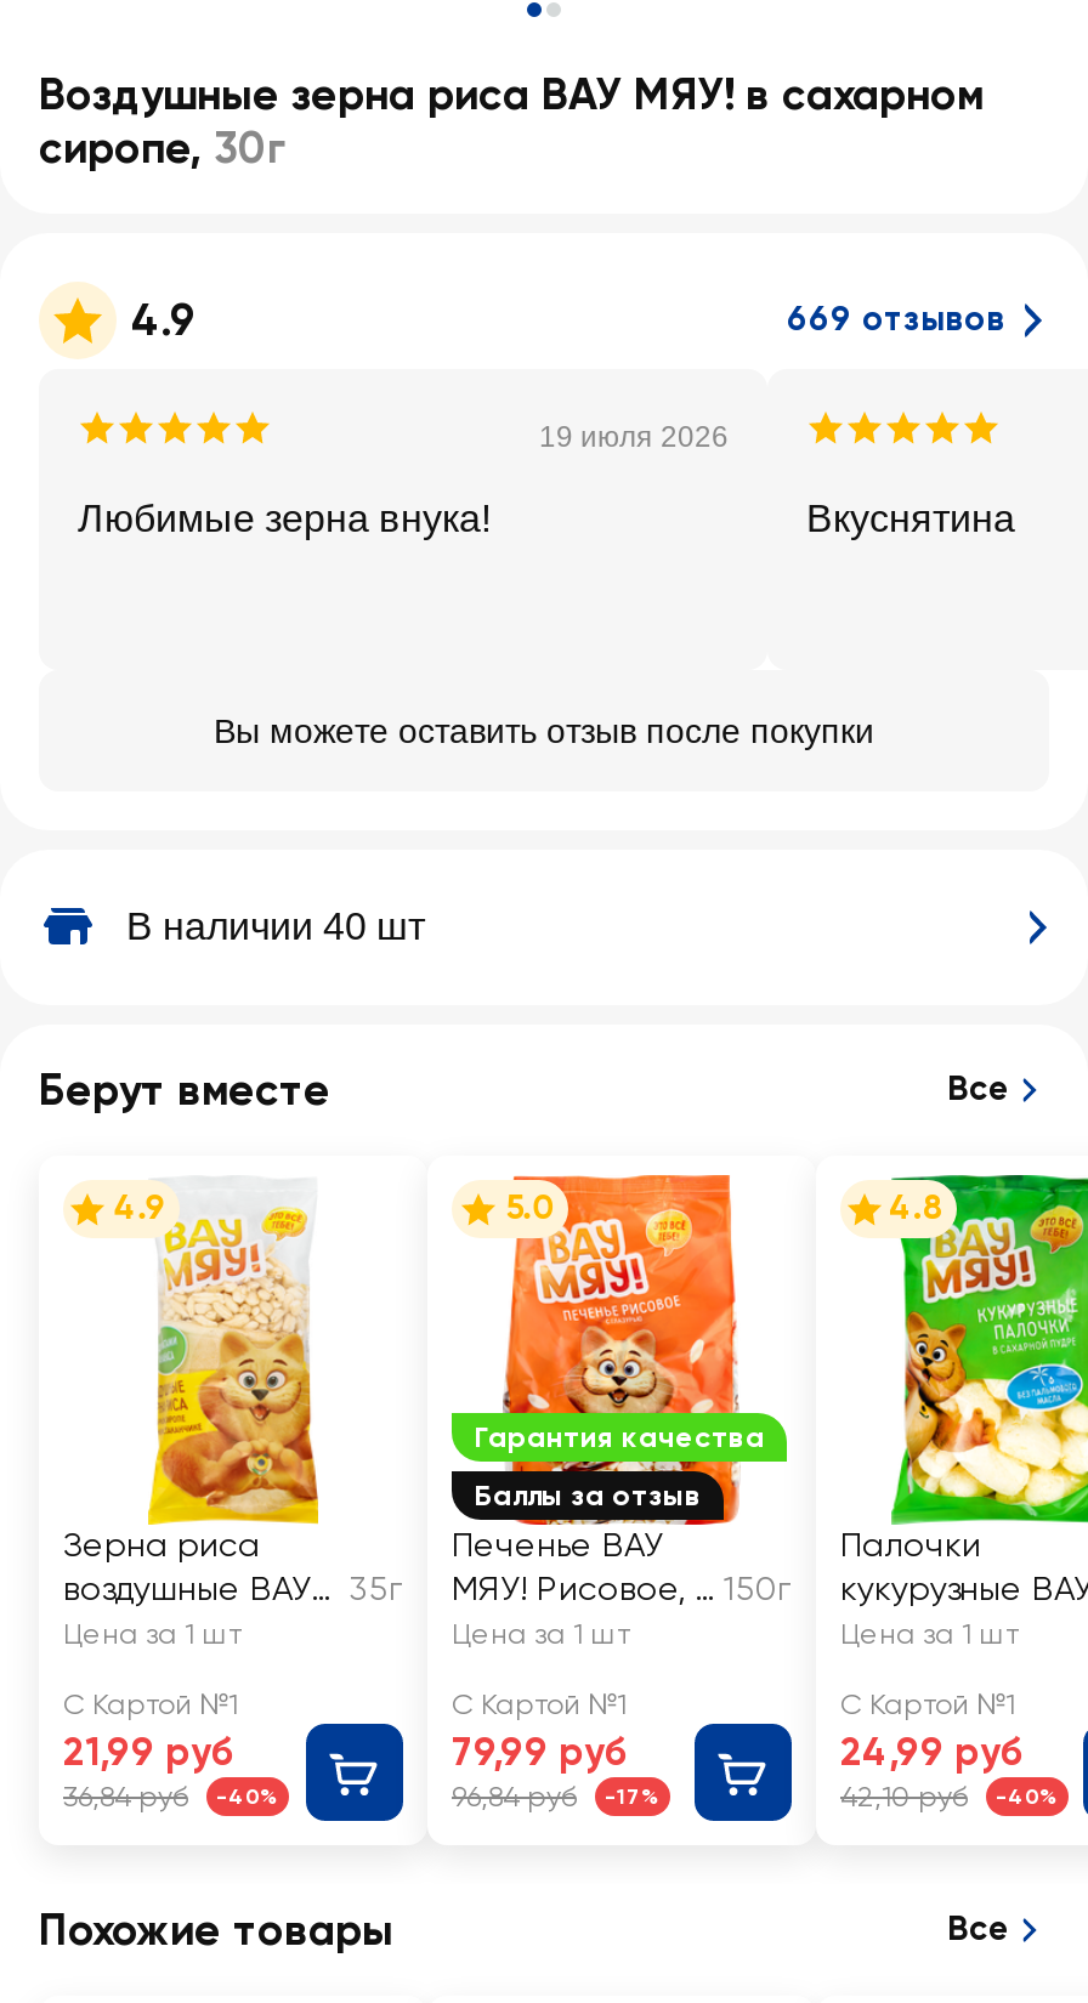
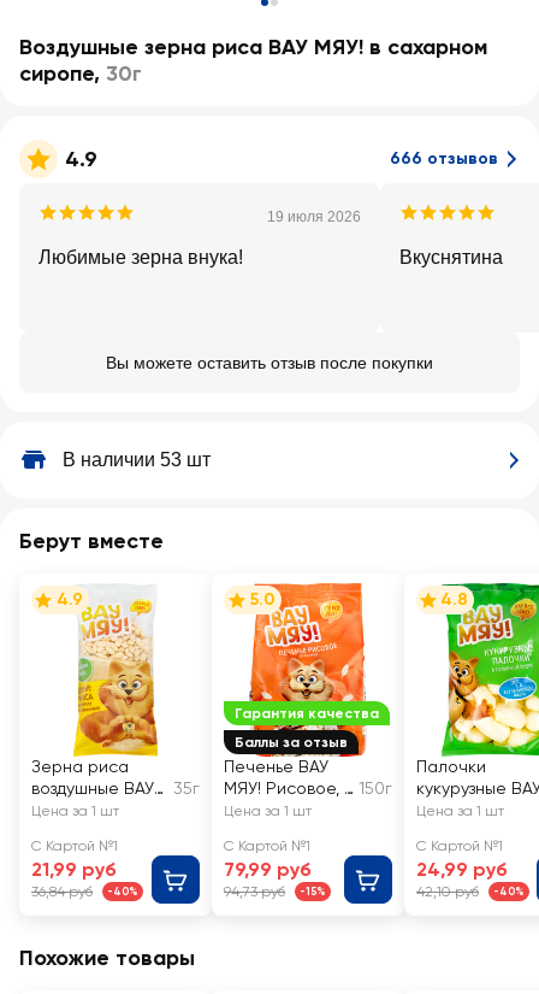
- 669 отзывов
+ 666 отзывов

- В наличии 40 шт
+ В наличии 53 шт

- Все

- 96,84 руб
+ 94,73 руб

- -17%
+ -15%

- Все
